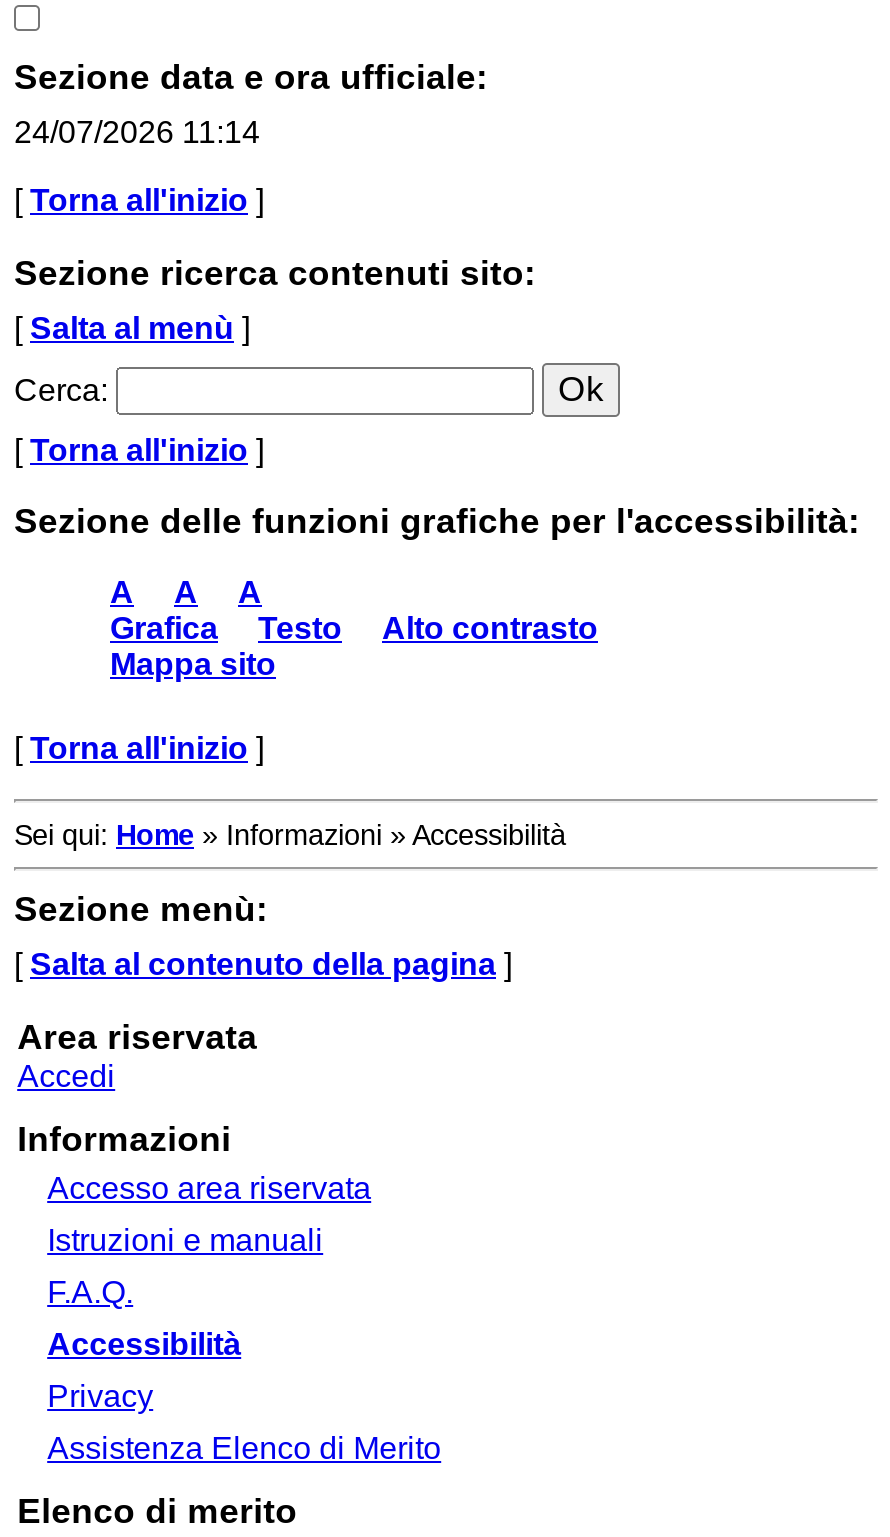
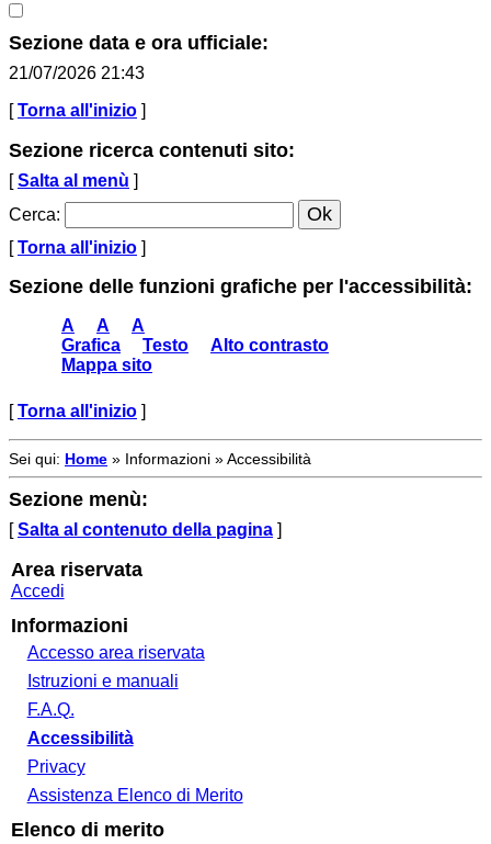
- 24/07/2026 11:14
+ 21/07/2026 21:43
